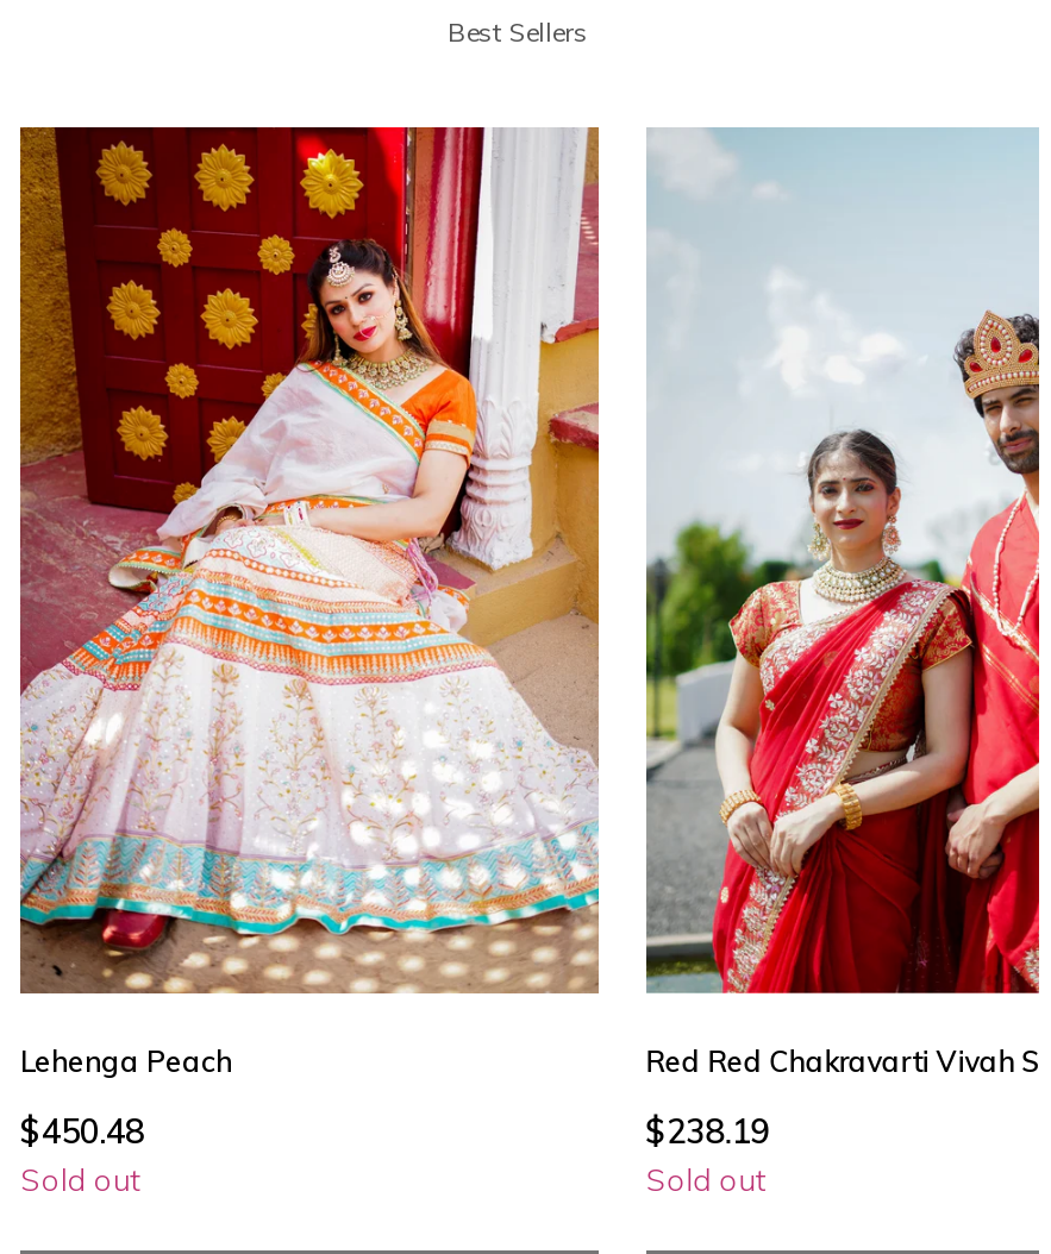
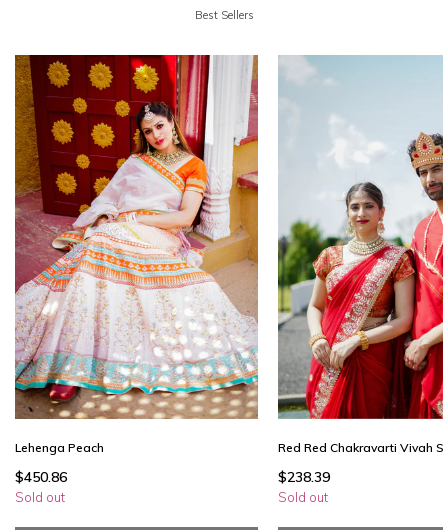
- $450.48
+ $450.86

- $238.19
+ $238.39
